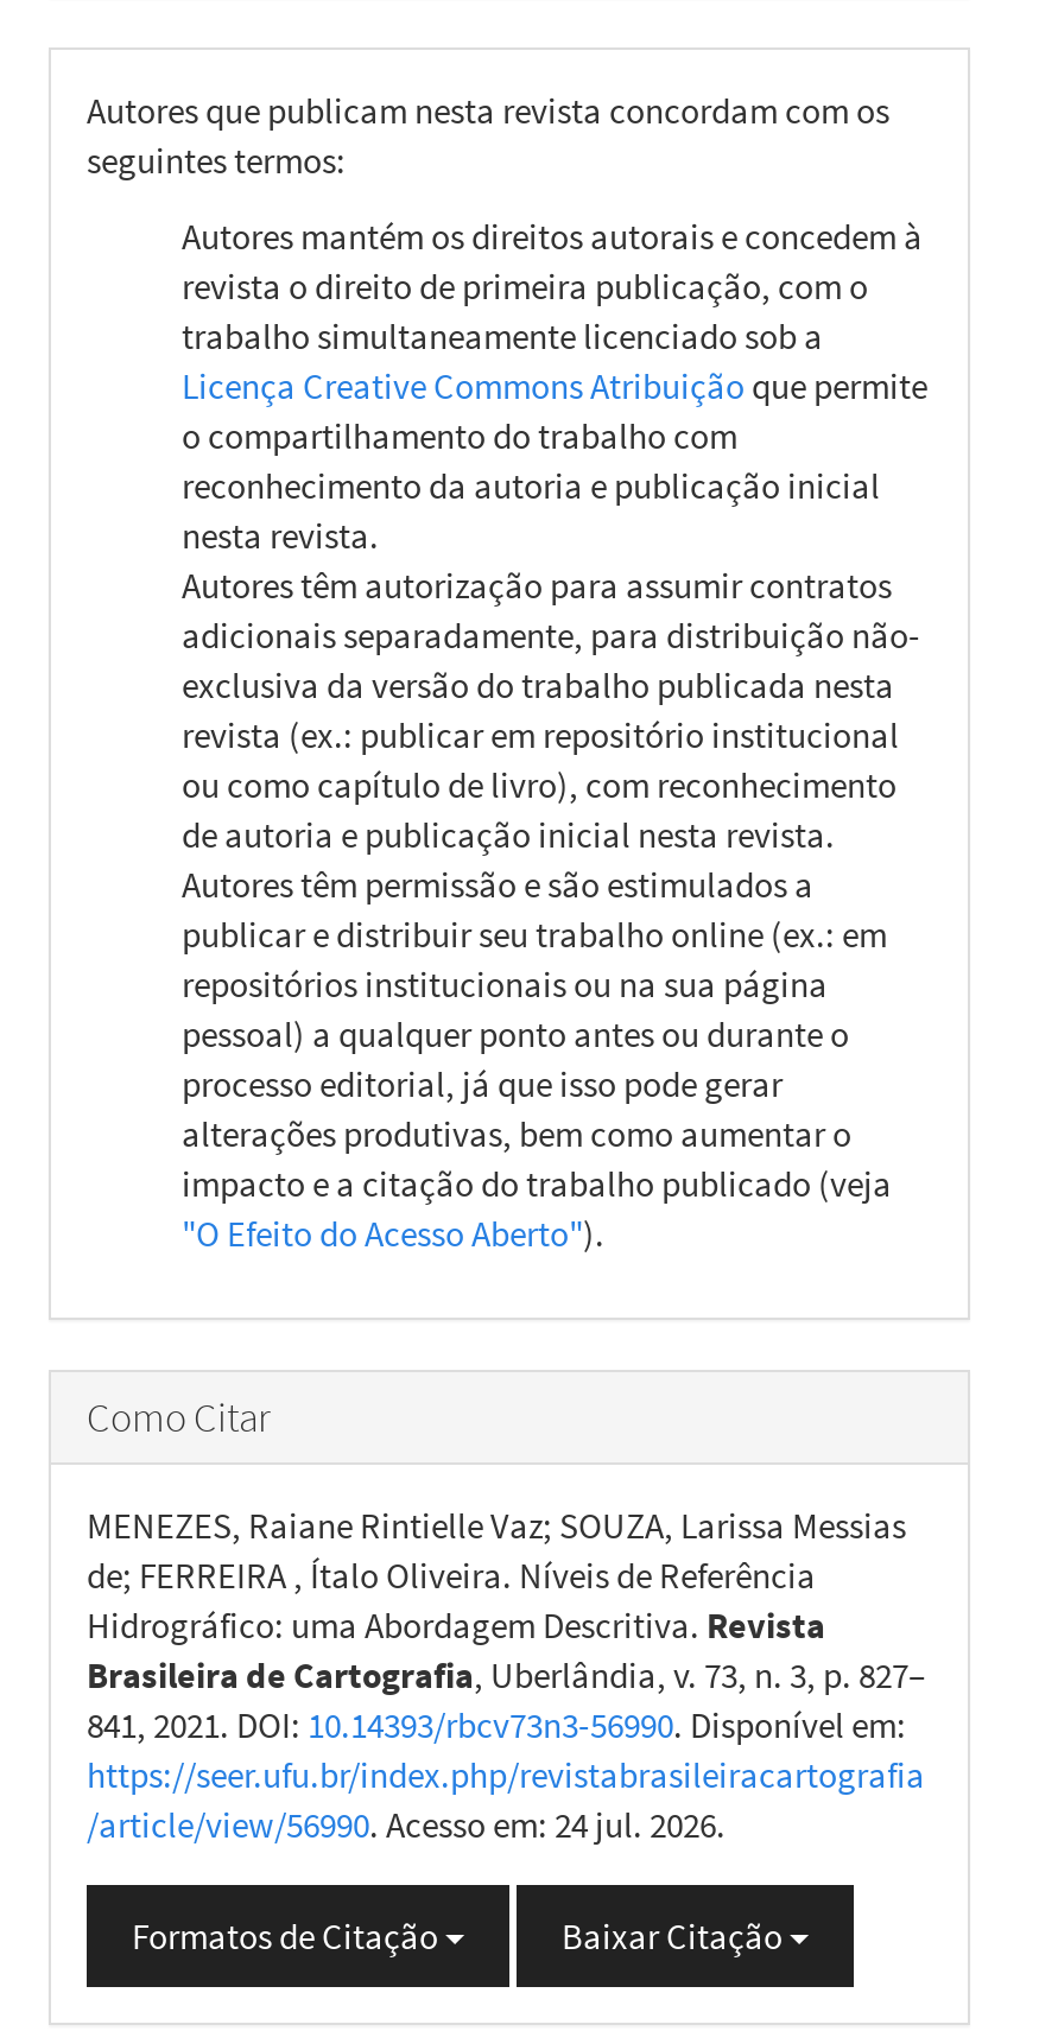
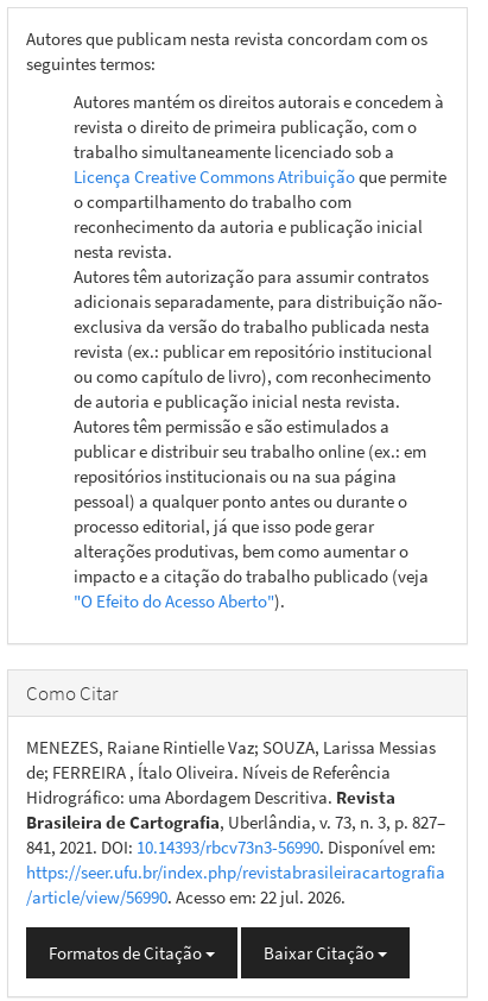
- /article/view/56990. Acesso em: 24 jul. 2026.
+ /article/view/56990. Acesso em: 22 jul. 2026.
